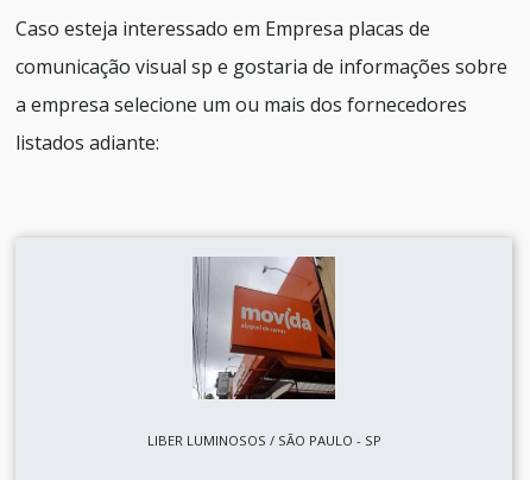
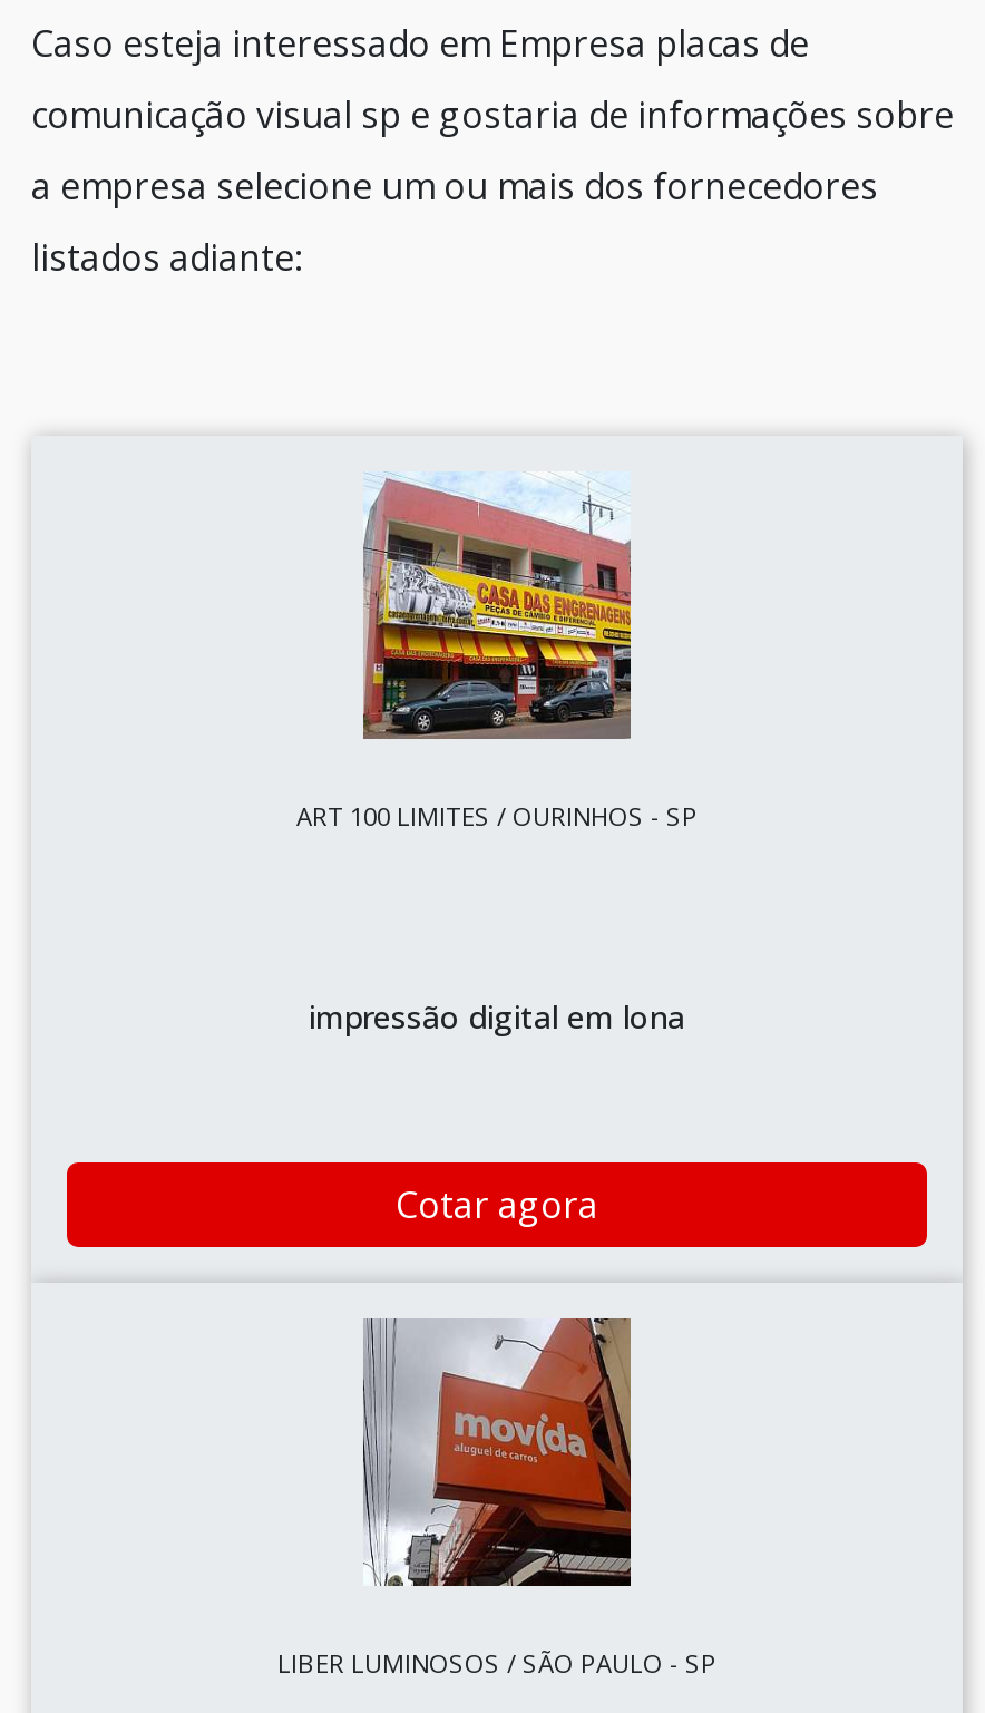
+ [image]
+ ART 100 LIMITES / OURINHOS - SP

+ impressão digital em lona

+ Cotar agora
